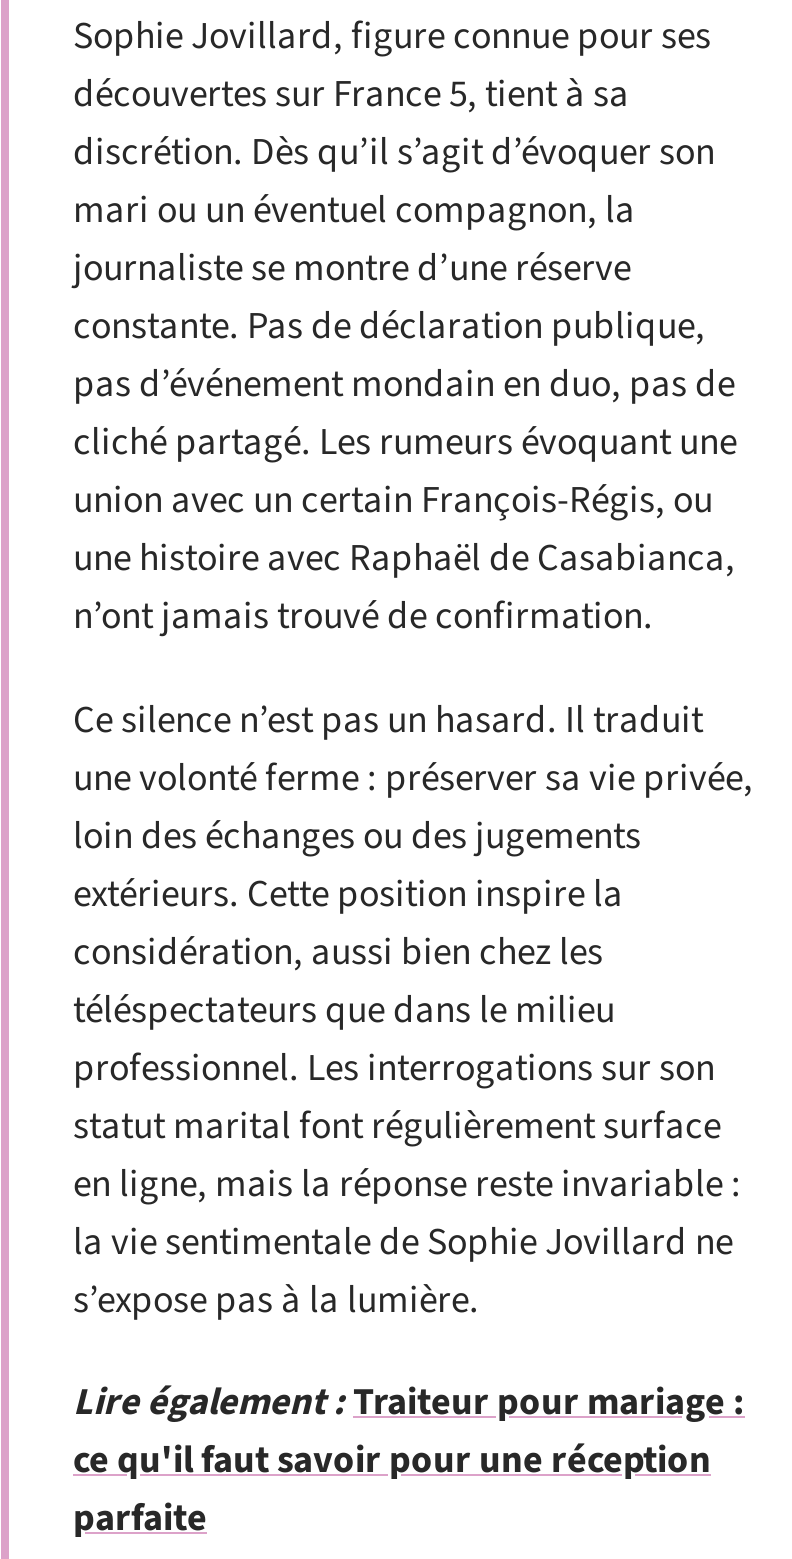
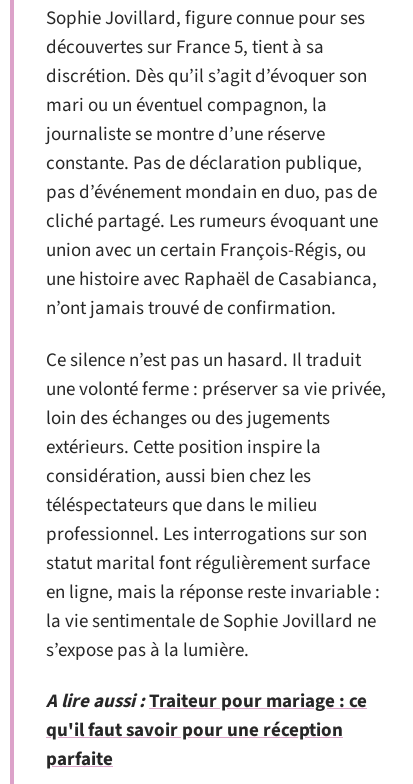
- Lire également : Traiteur pour mariage :
- ce qu'il faut savoir pour une réception
+ A lire aussi : Traiteur pour mariage : ce
+ qu'il faut savoir pour une réception
